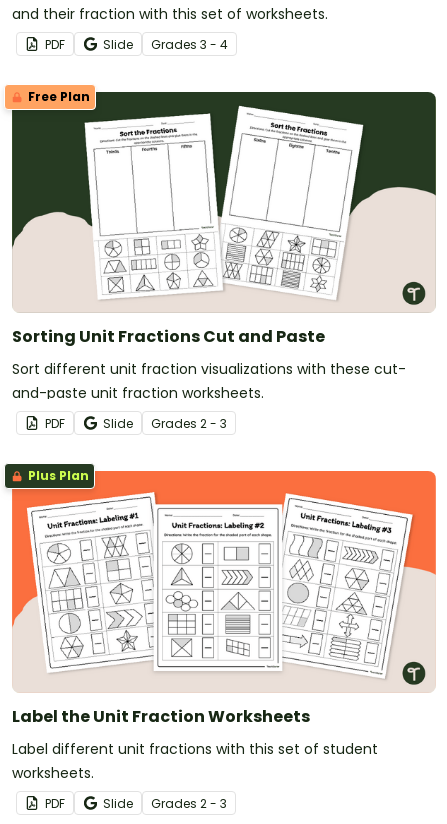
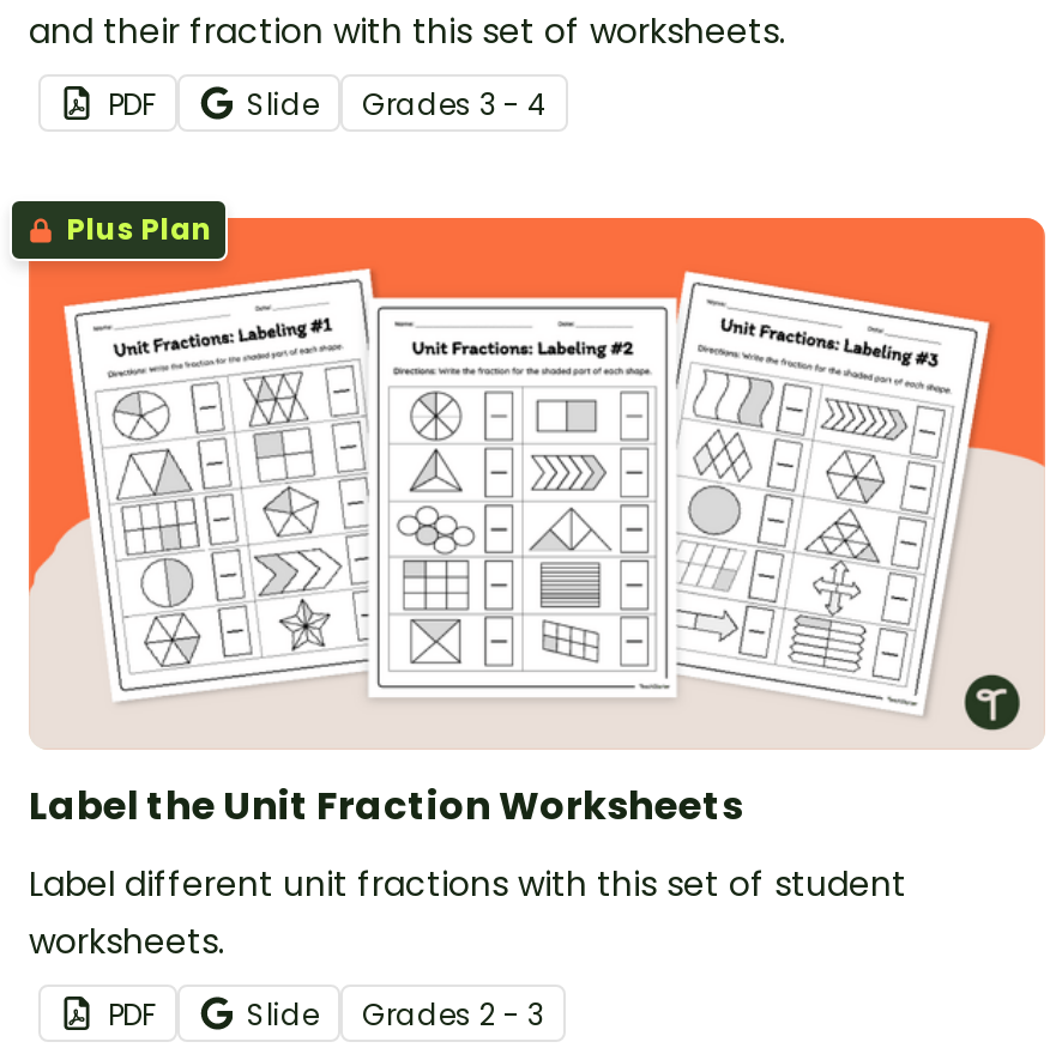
- [image]
- Free Plan

- Sorting Unit Fractions Cut and Paste
- Sort different unit fraction visualizations with these cut-
- and-paste unit fraction worksheets.
- PDF
- Slide
- Grades 2 - 3
